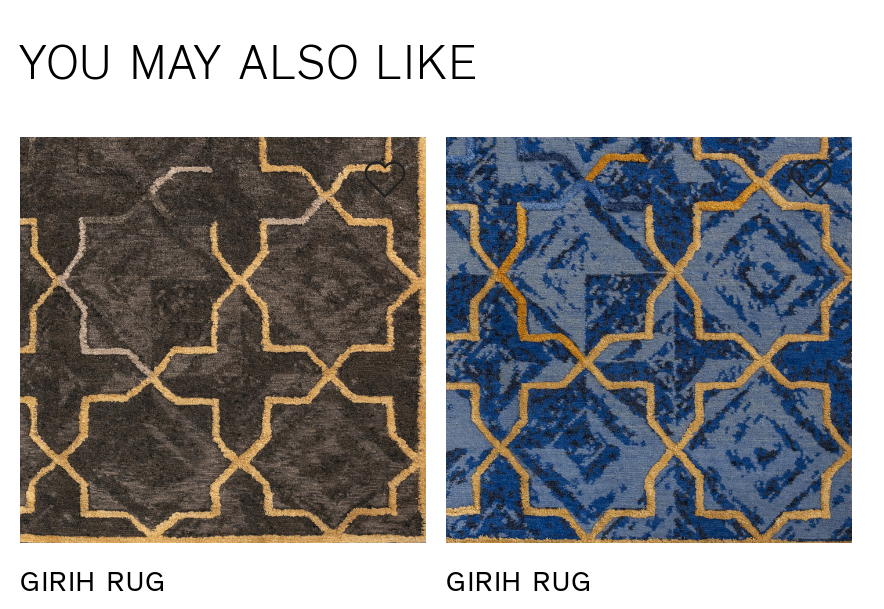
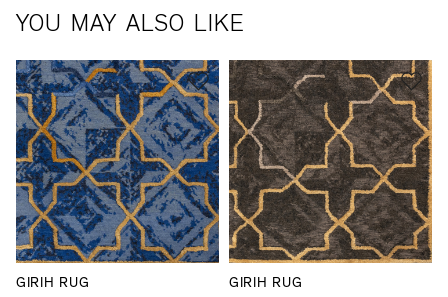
- [image]
+ [image]

- [image]
+ [image]
